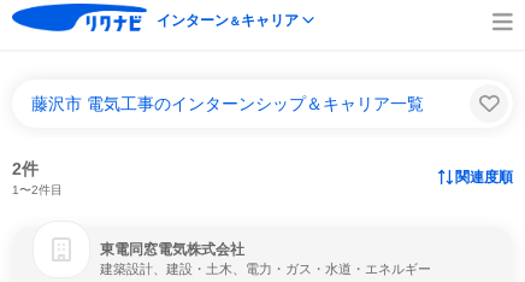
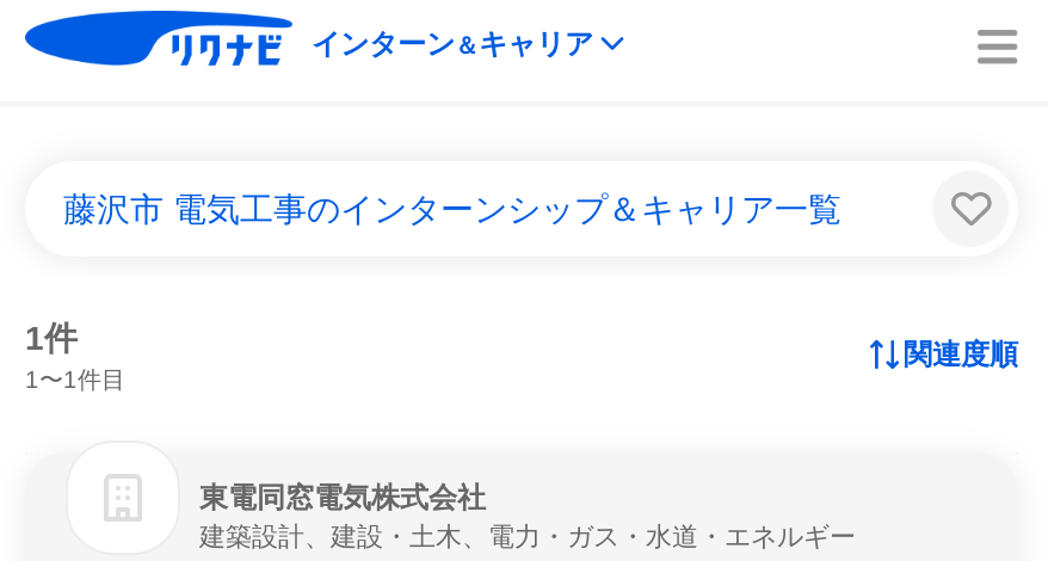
- 2件
+ 1件

- 1〜2件目
+ 1〜1件目
